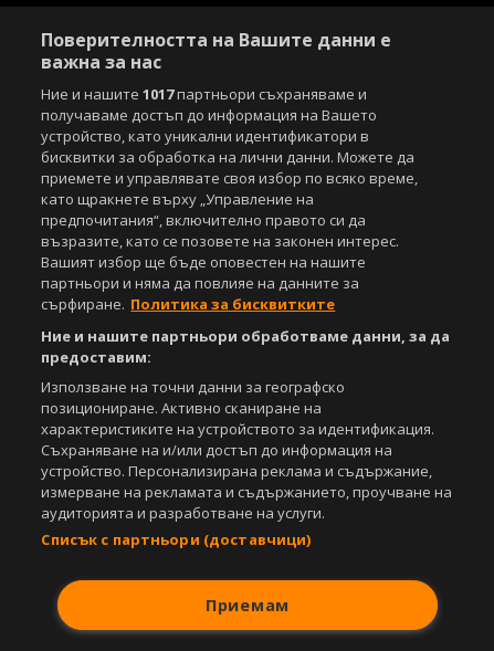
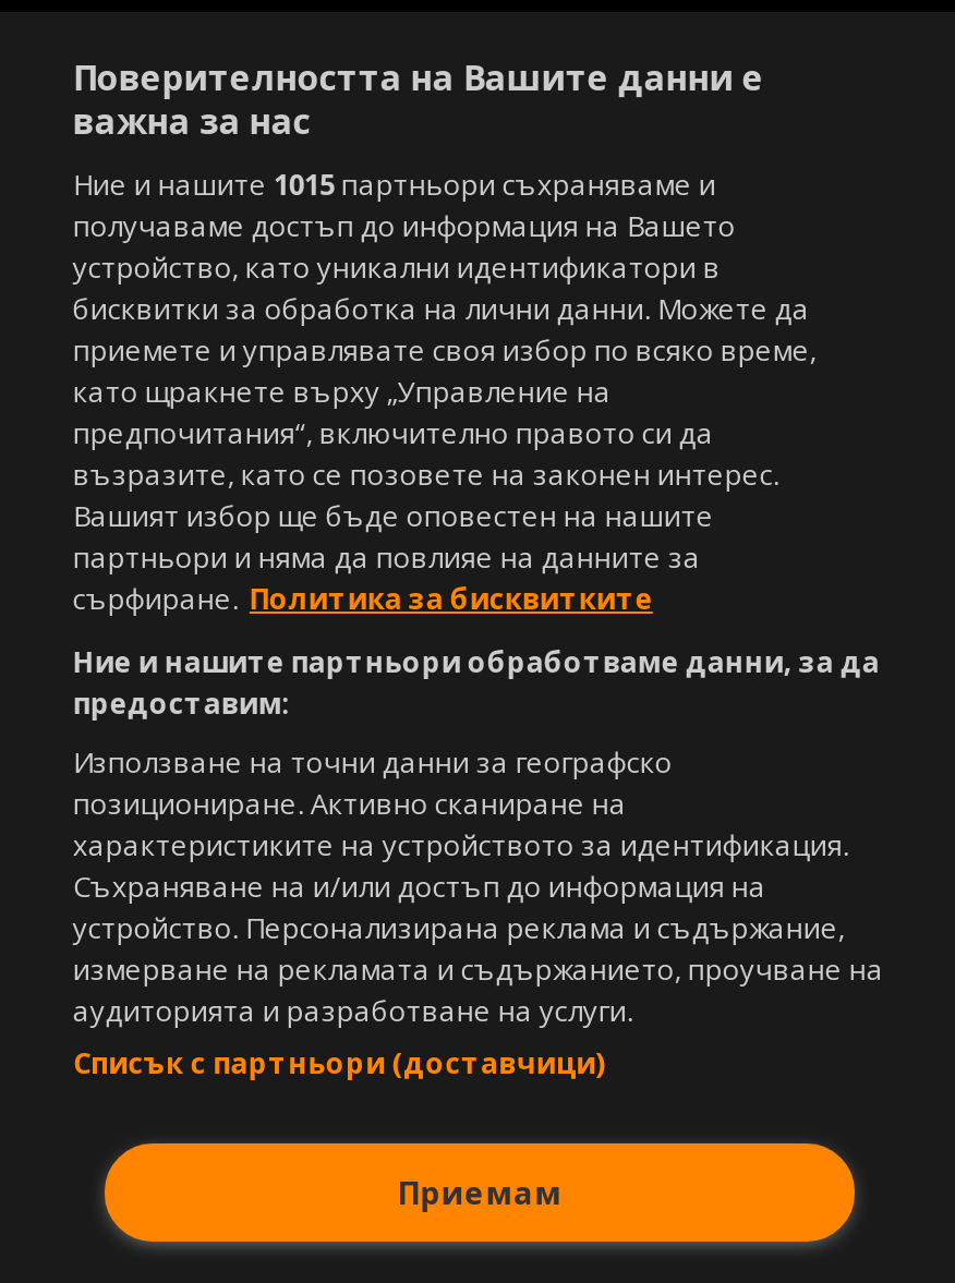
- Ние и нашите 1017 партньори съхраняваме и
+ Ние и нашите 1015 партньори съхраняваме и
